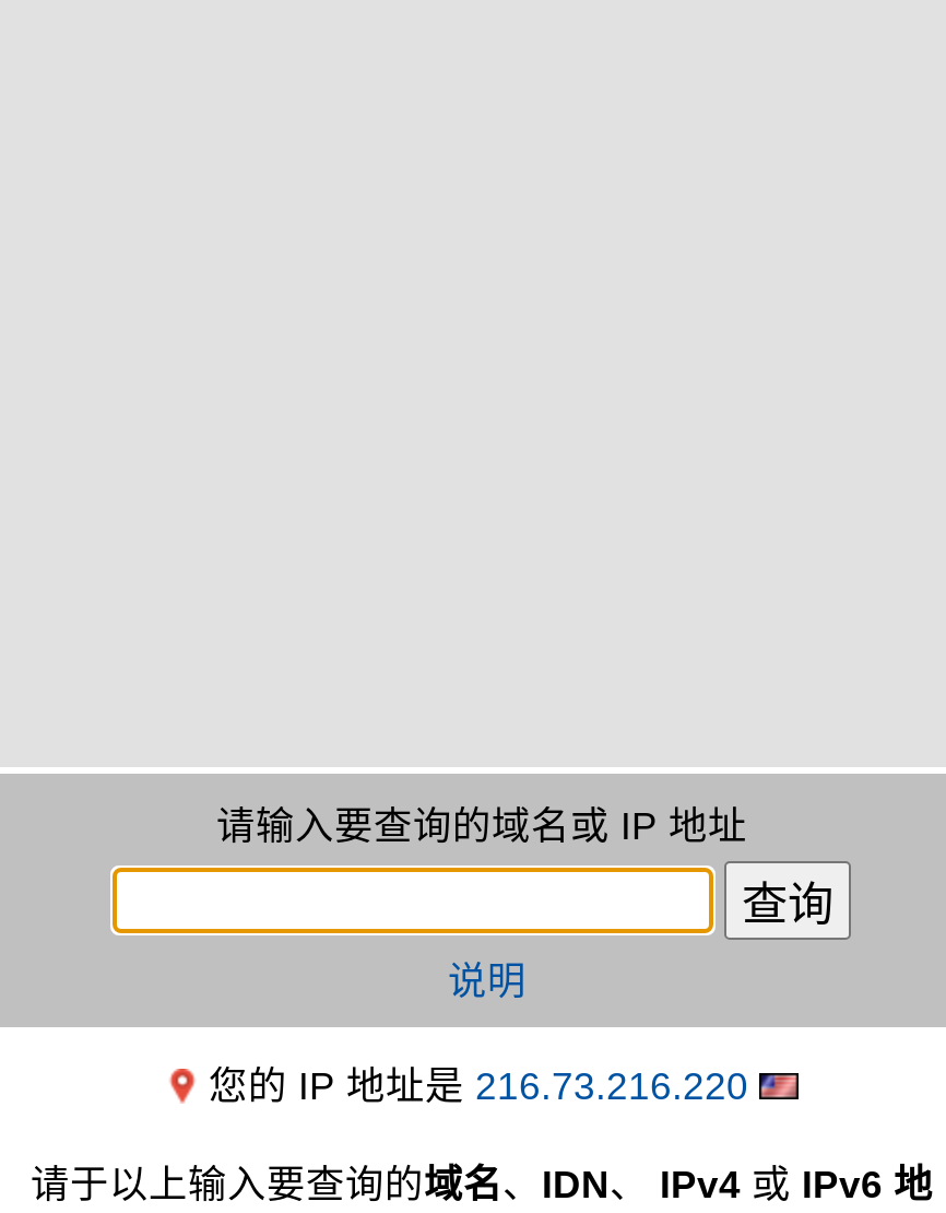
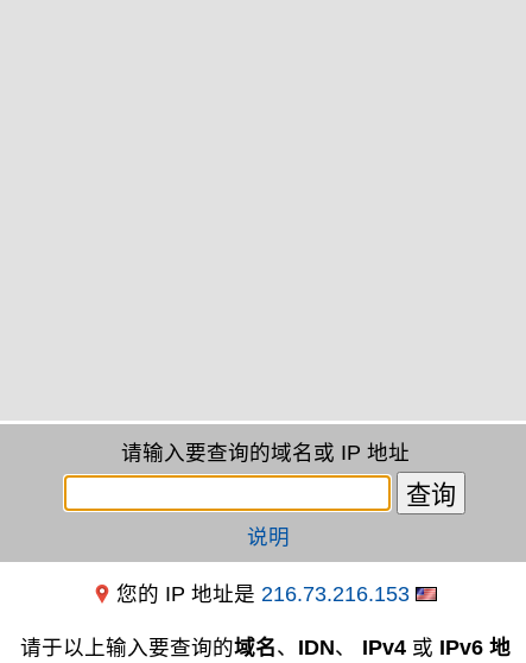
- 您的 IP 地址是216.73.216.220
+ 您的 IP 地址是216.73.216.153
